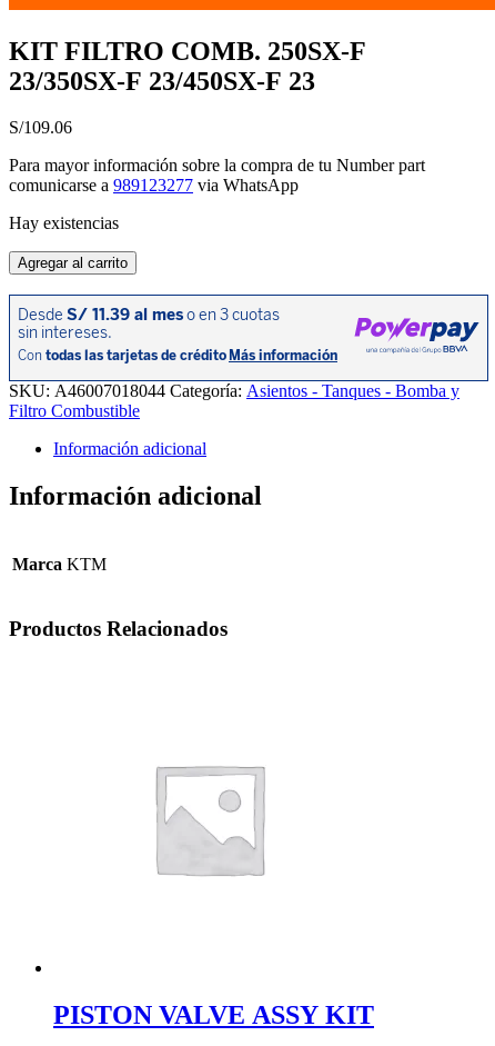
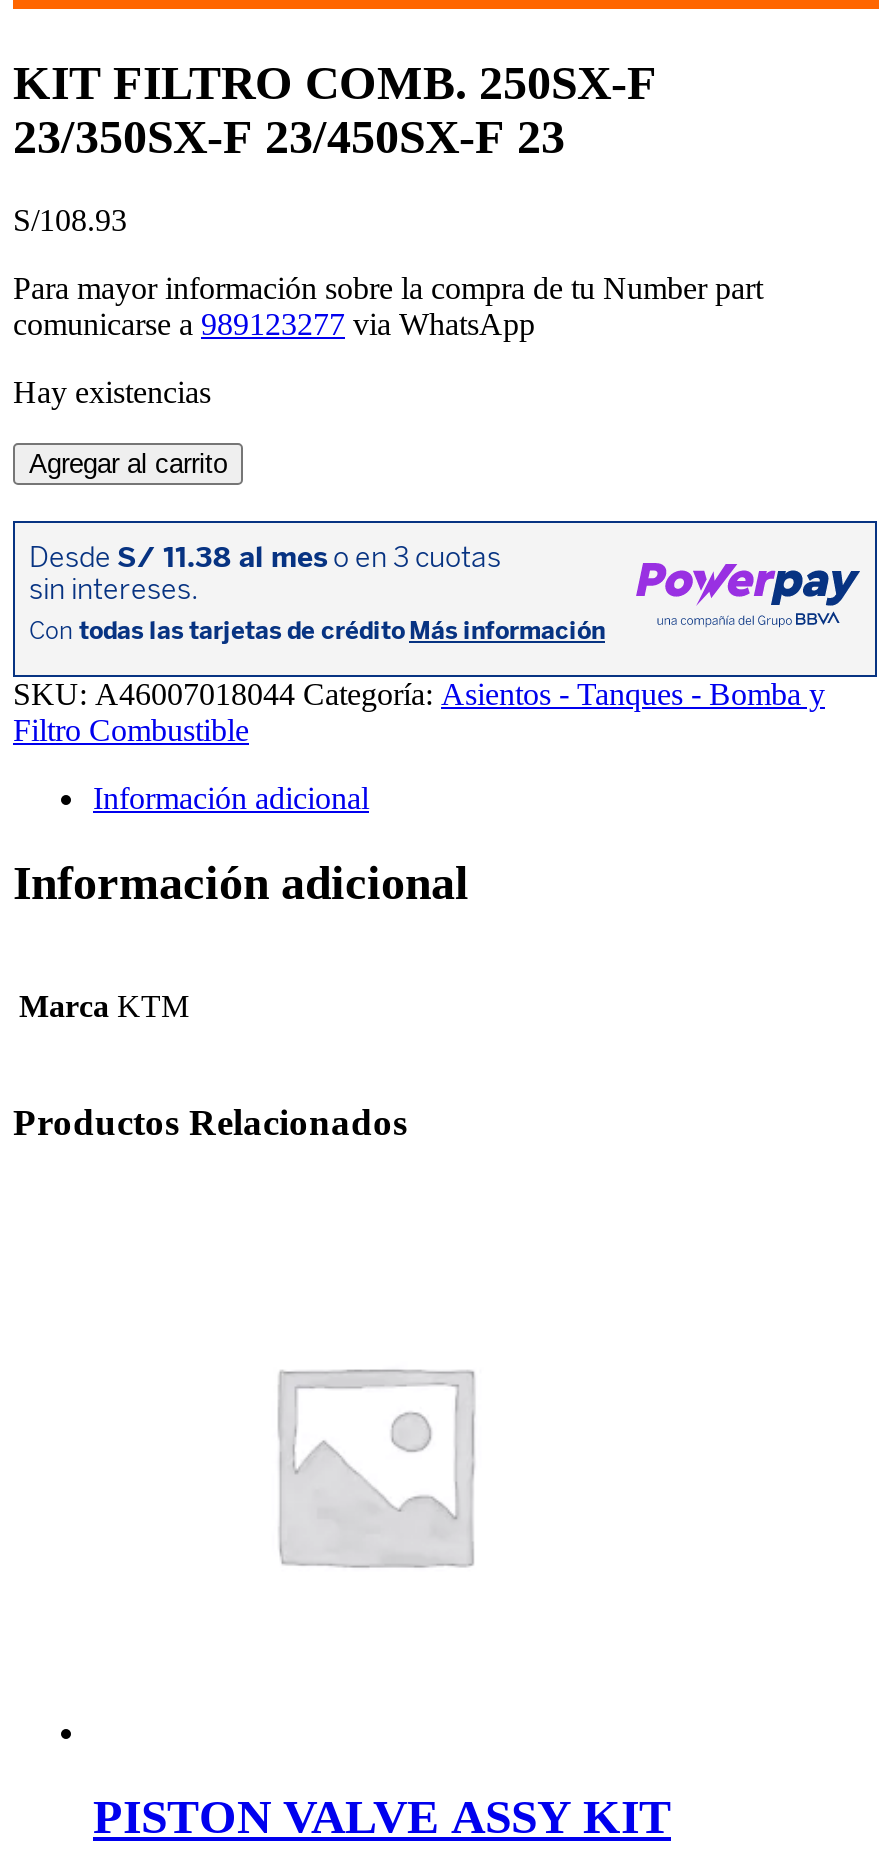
- S/109.06
+ S/108.93
